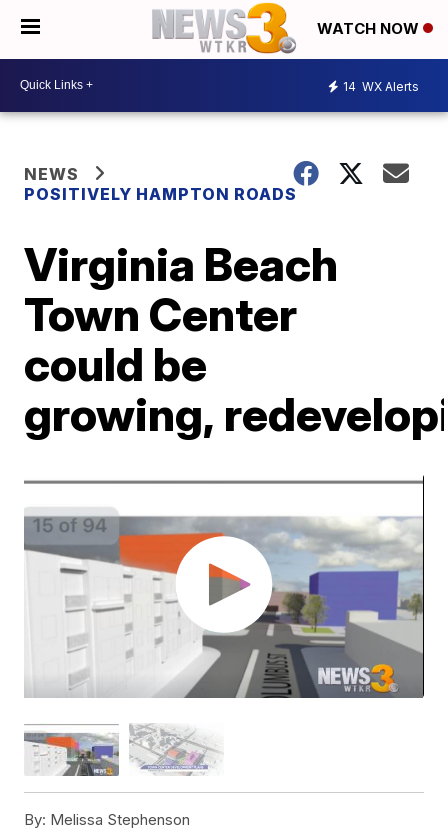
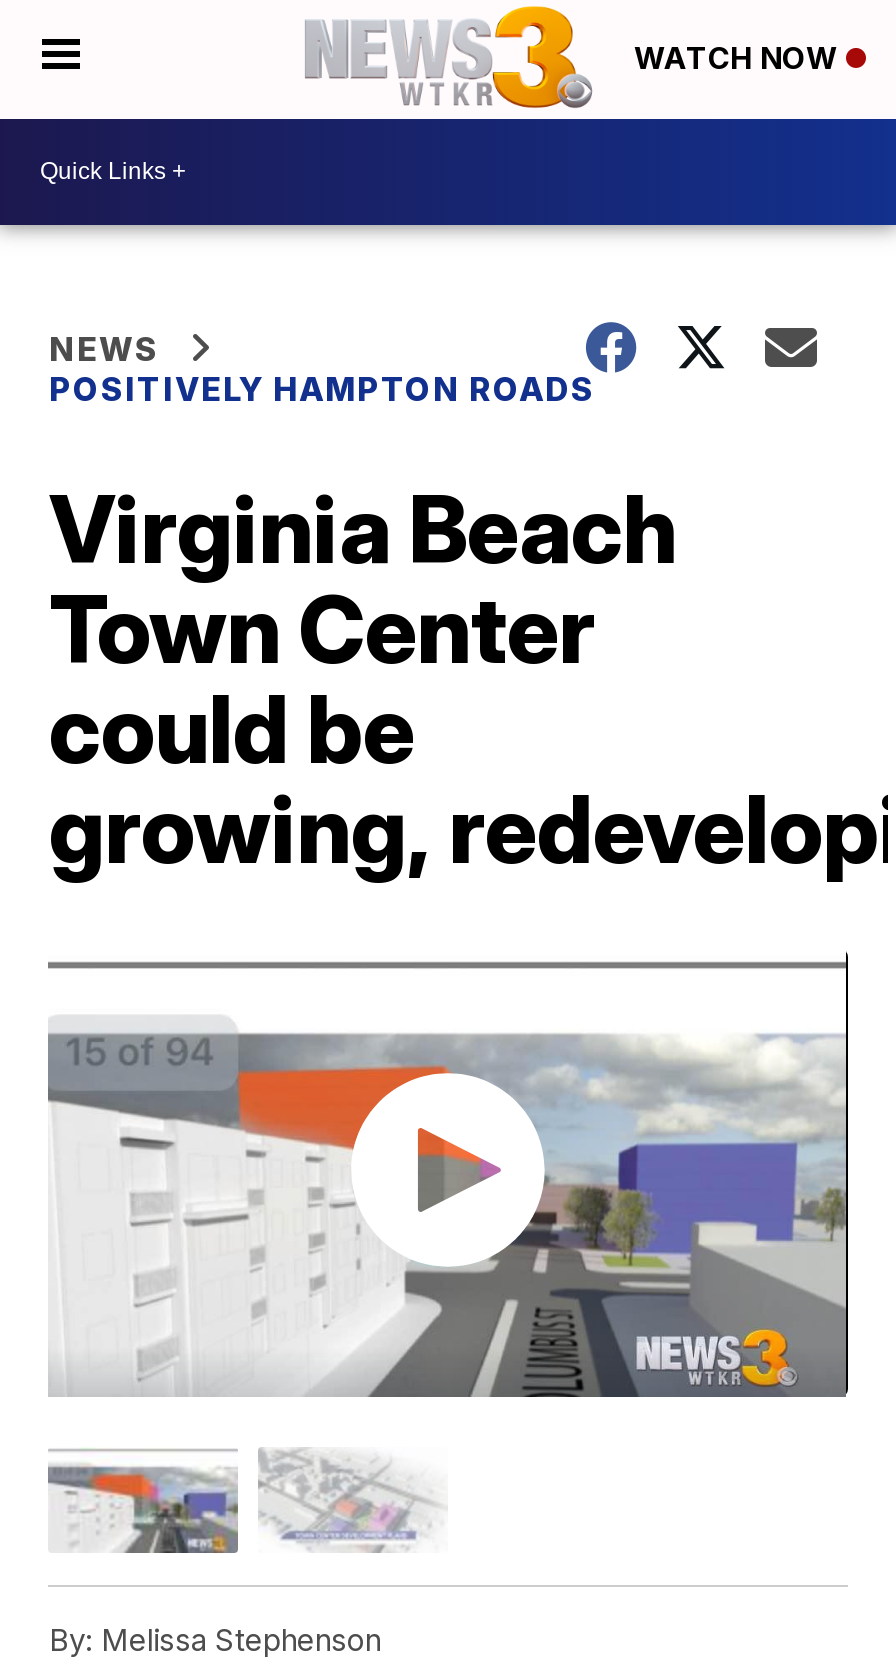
- 14 WX Alerts
